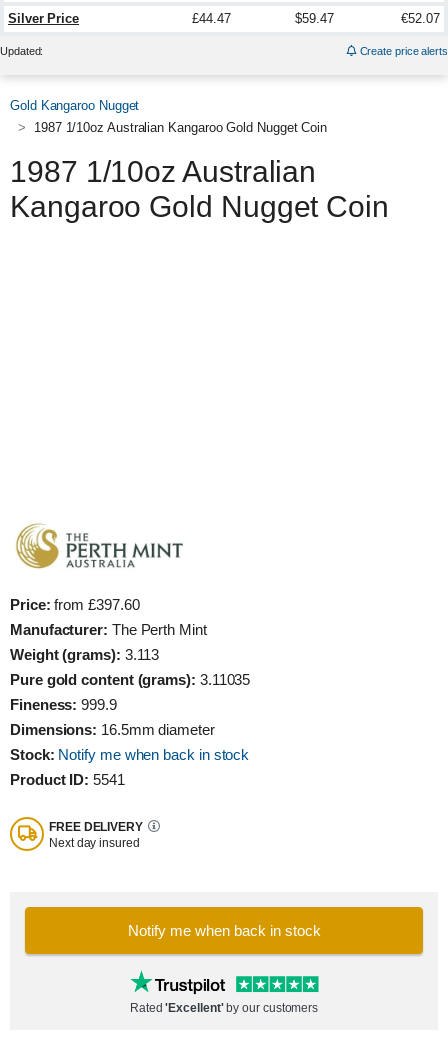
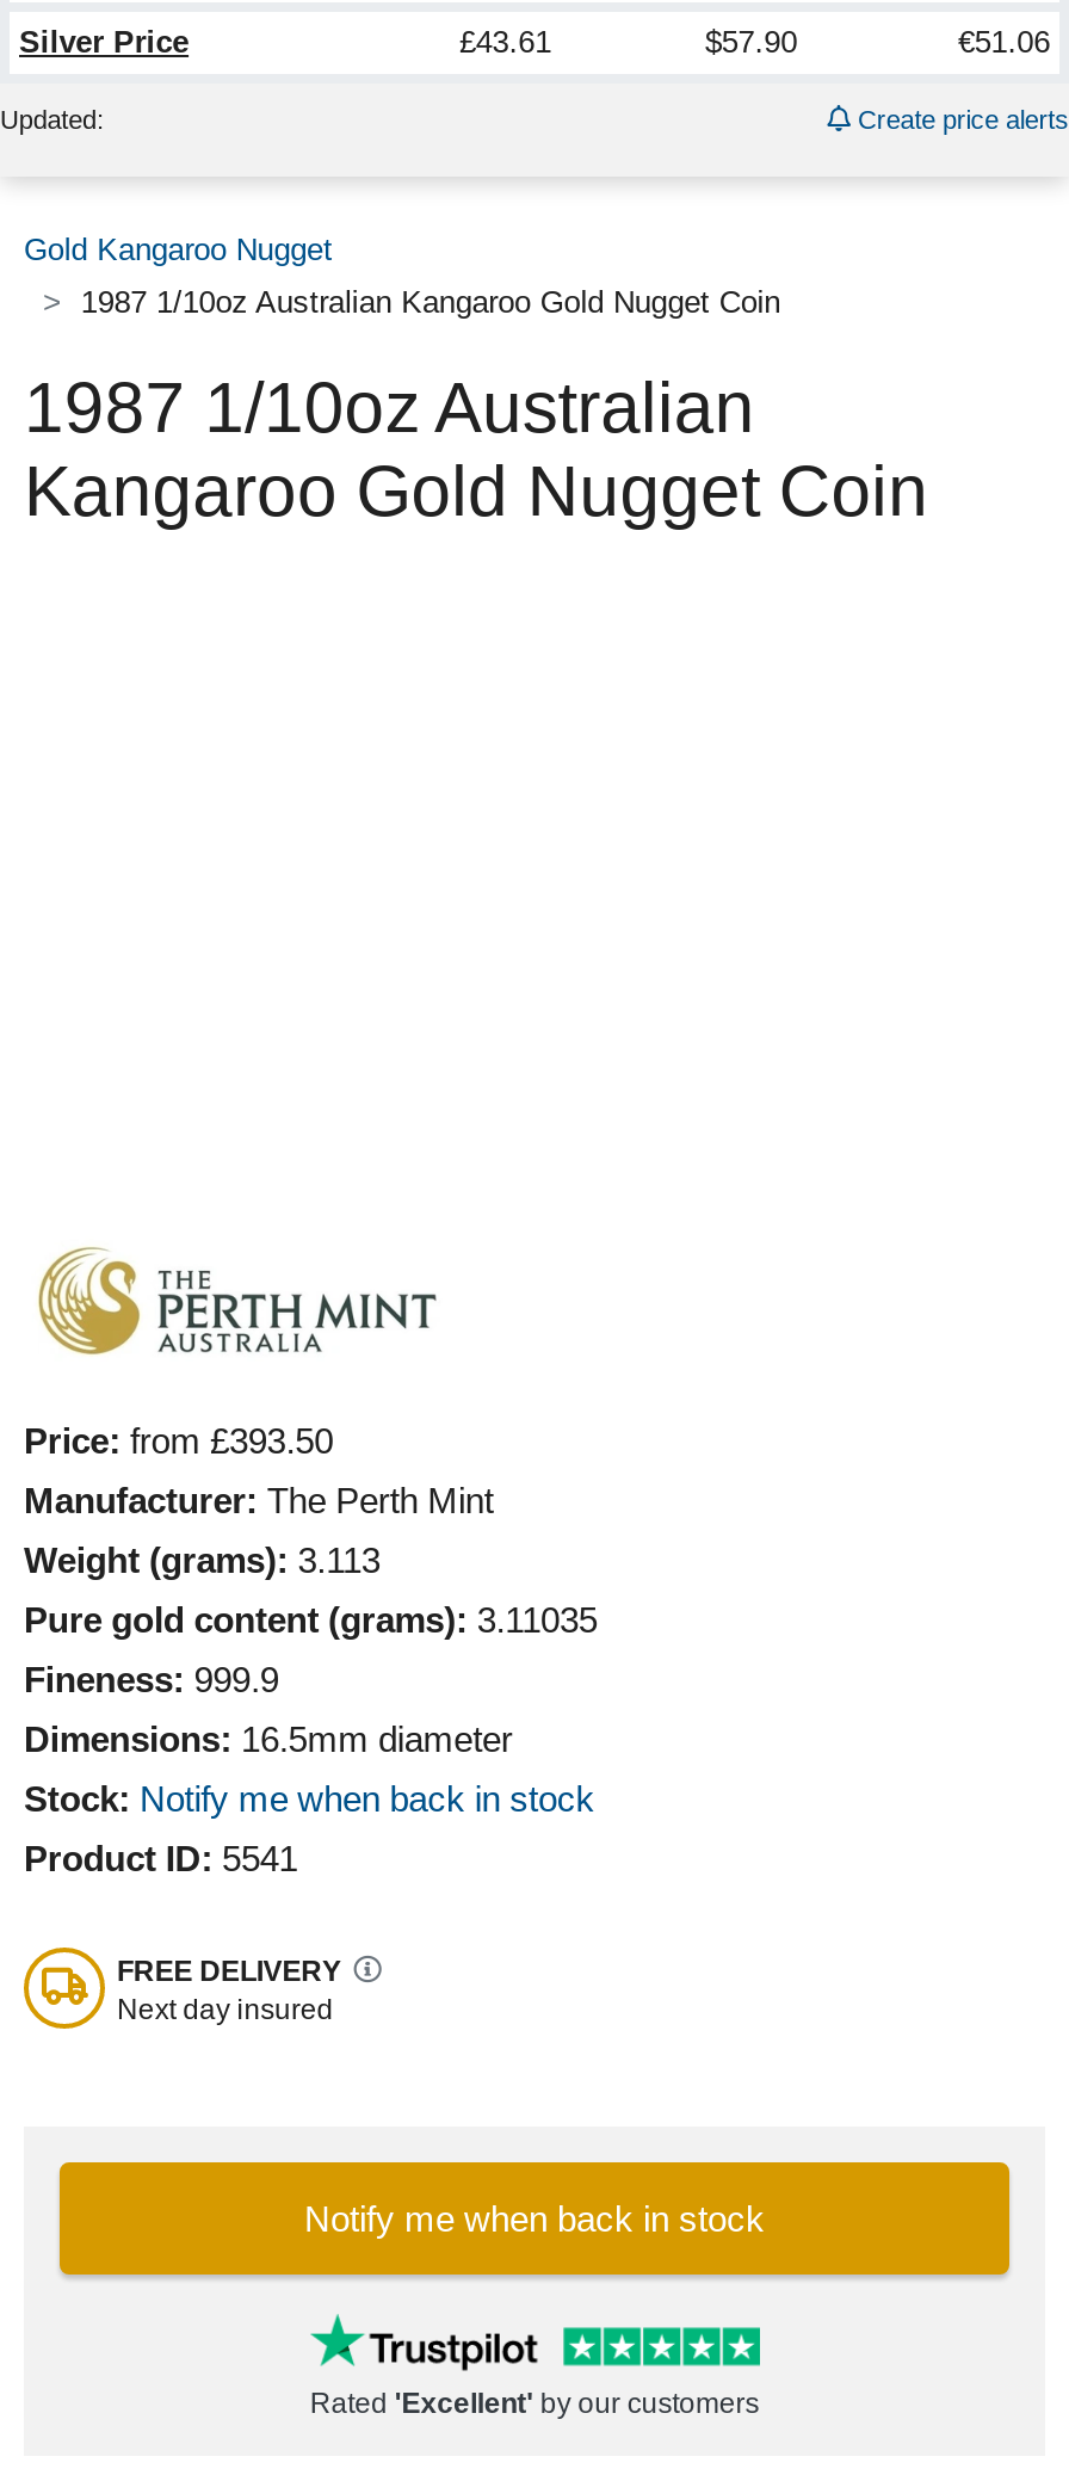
- £44.47
+ £43.61

- $59.47
+ $57.90

- €52.07
+ €51.06

- Price: from £397.60
+ Price: from £393.50
